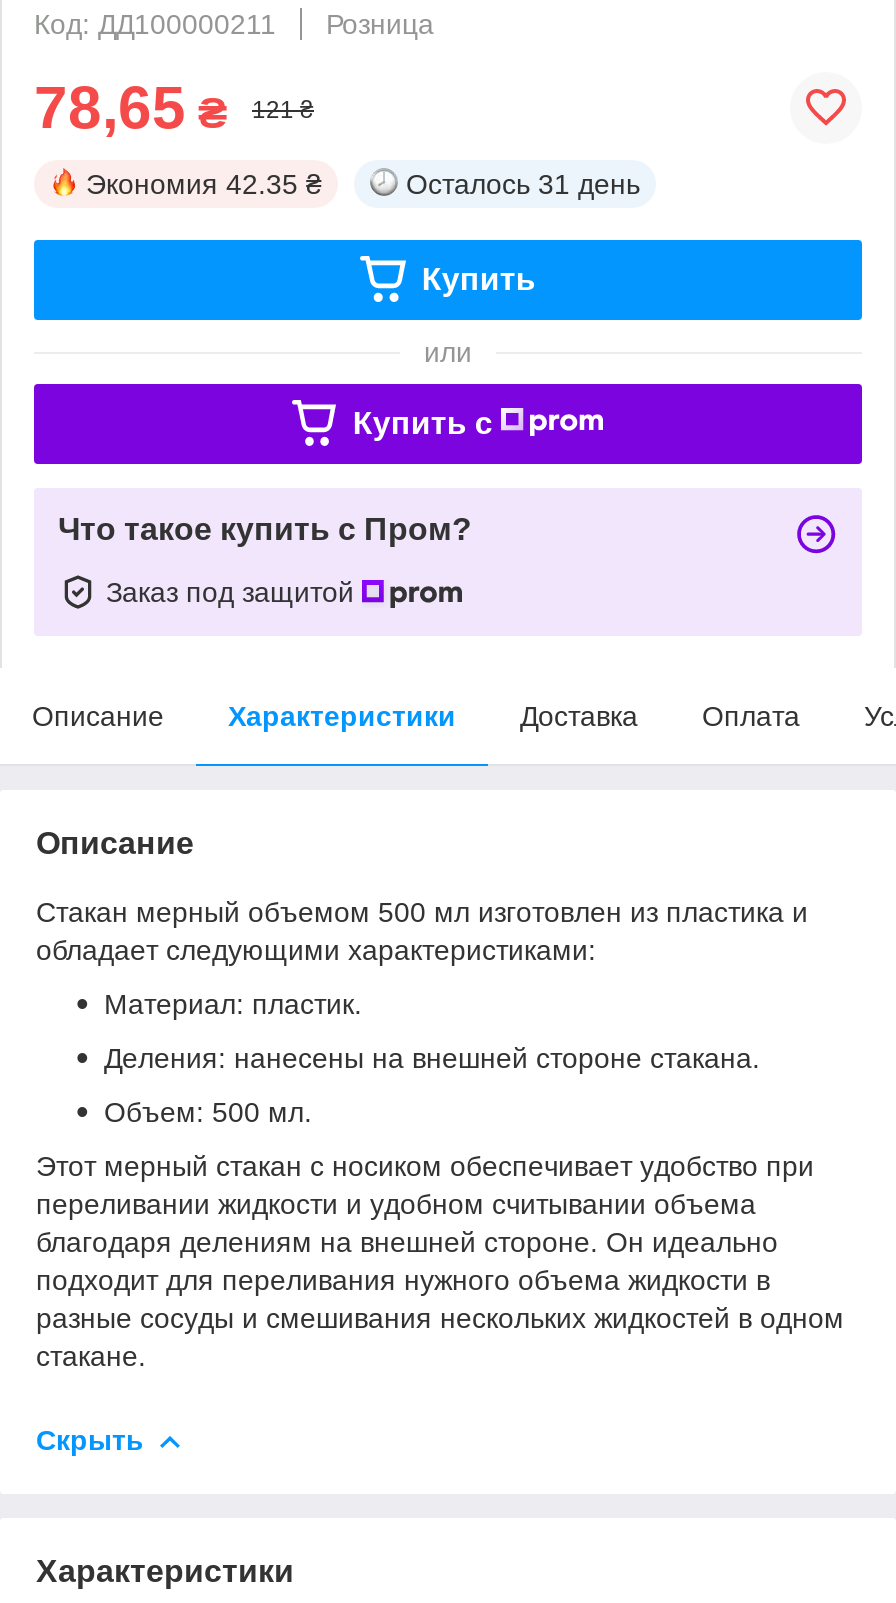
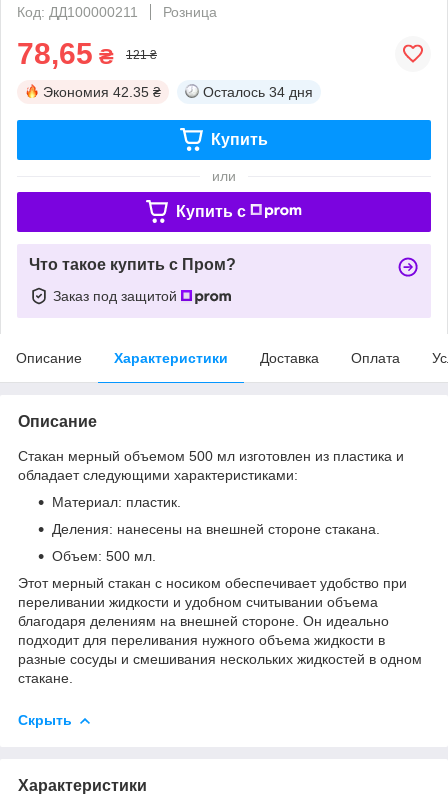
- Осталось 31 день
+ Осталось 34 дня
